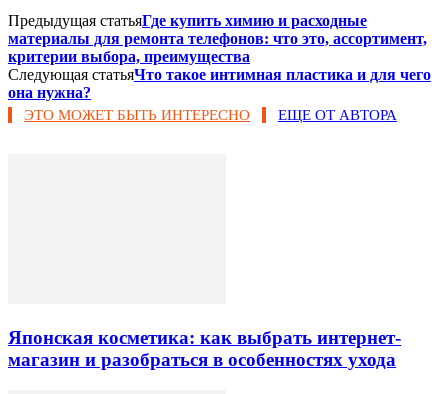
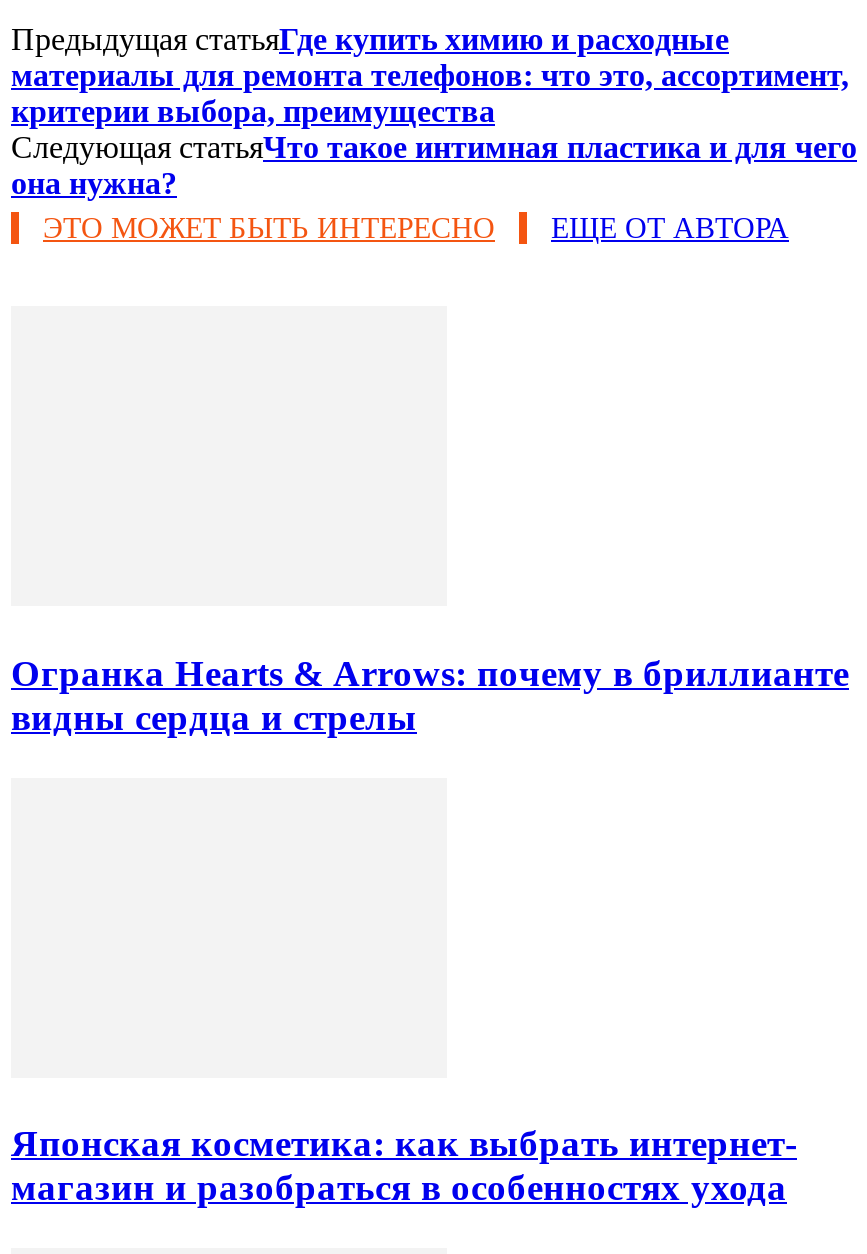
+ Огранка Hearts & Arrows: почему в бриллианте
+ видны сердца и стрелы
